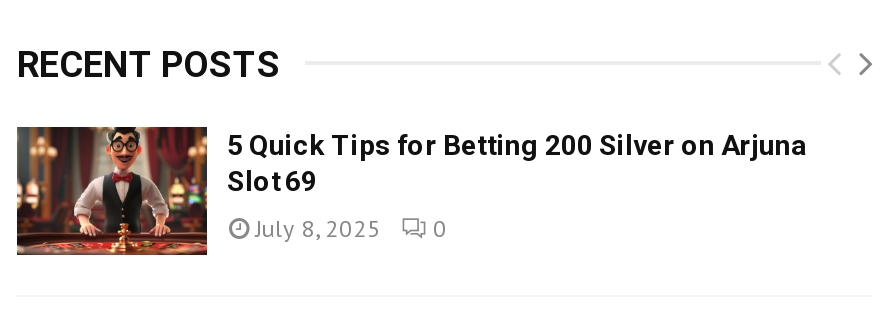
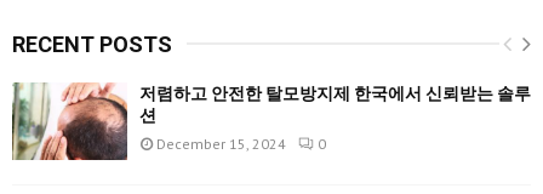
- [image]
- 5 Quick Tips for Betting 200 Silver on Arjuna
- Slot 69
+ [image]
+ 저렴하고 안전한 탈모방지제 한국에서 신뢰받는 솔루
+ 션

- July 8, 2025 0
+ December 15, 2024 0
